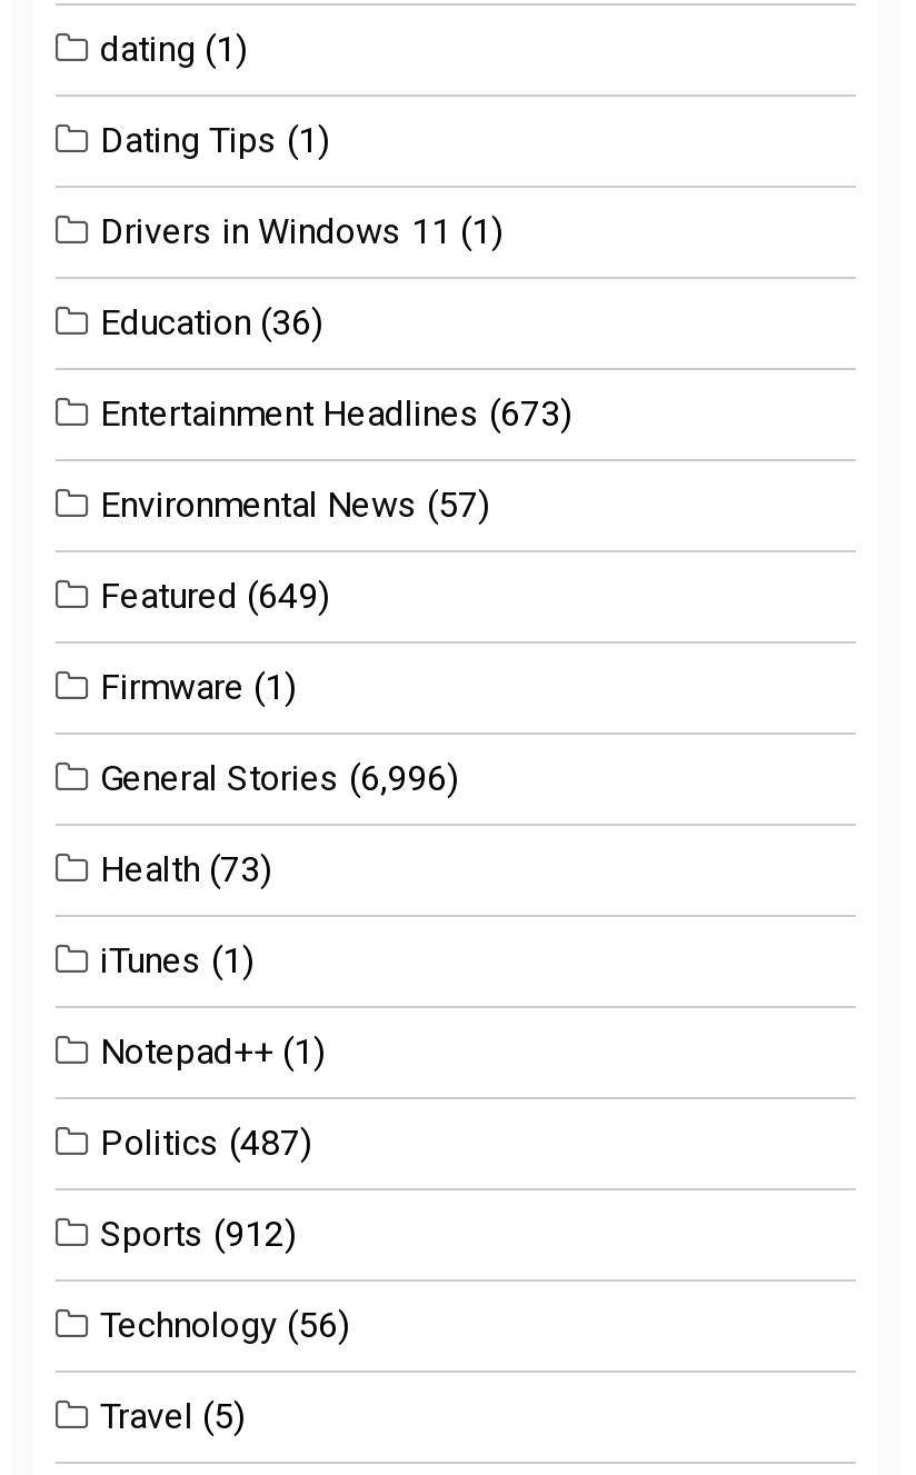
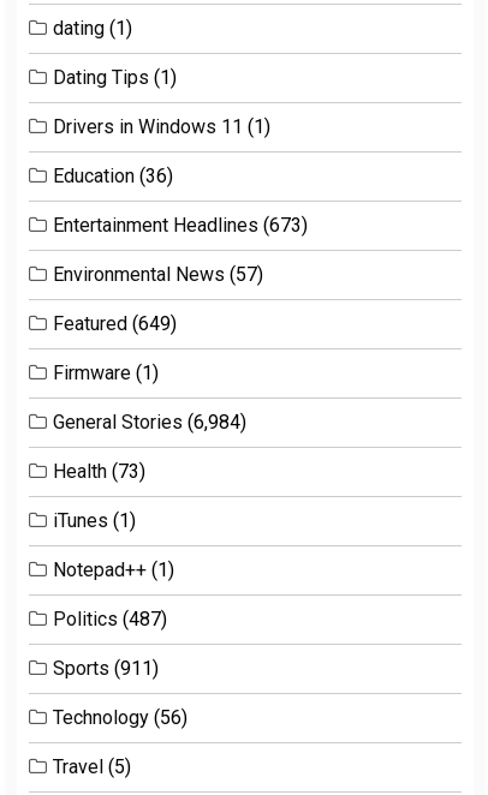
- General Stories (6,996)
+ General Stories (6,984)

- Sports (912)
+ Sports (911)
